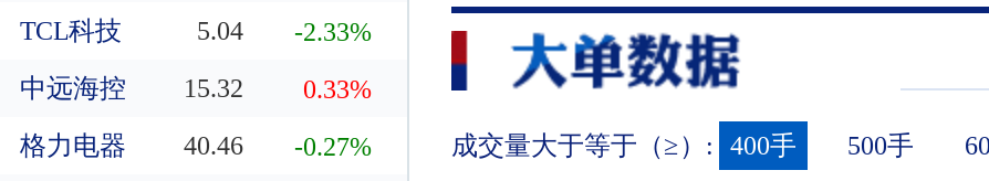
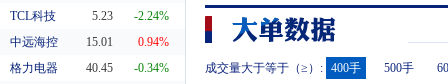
- 5.04
+ 5.23

- -2.33%
+ -2.24%

- 15.32
+ 15.01

- 0.33%
+ 0.94%

- 40.46
+ 40.45

- -0.27%
+ -0.34%
